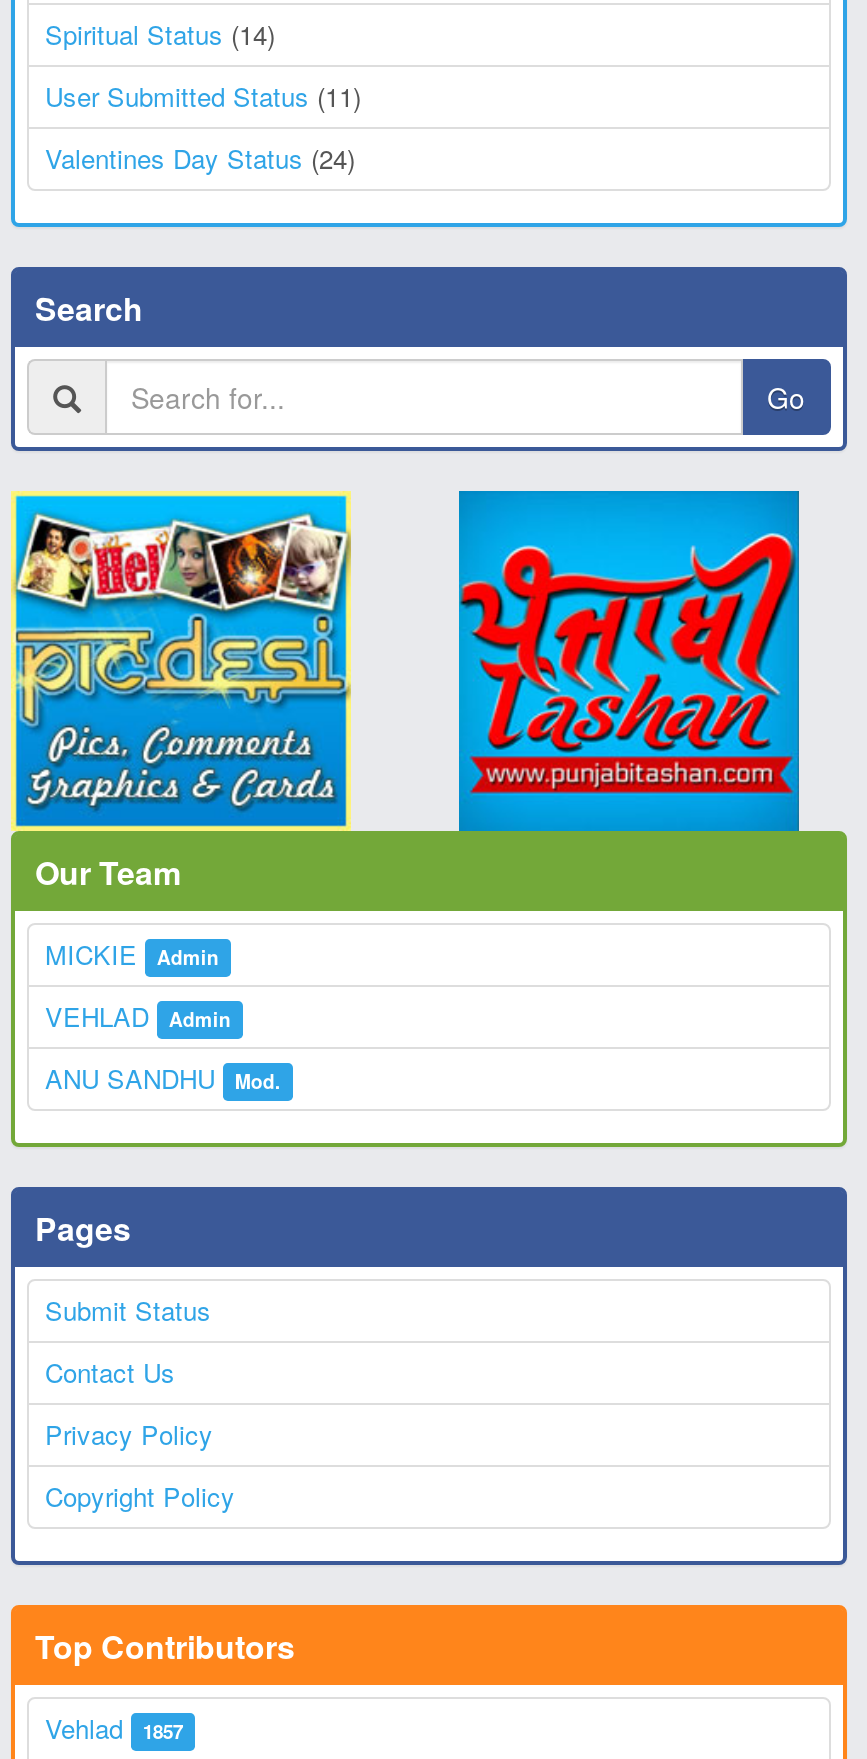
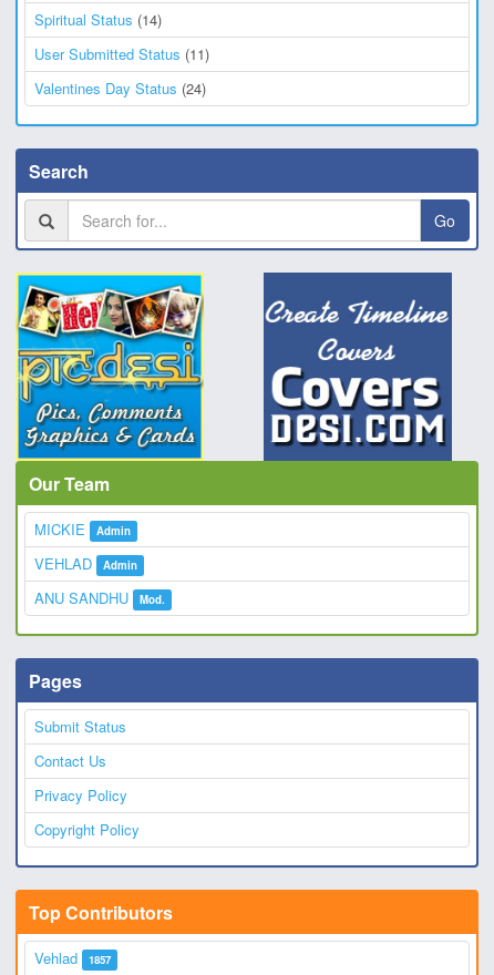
- [image]
+ [image]
